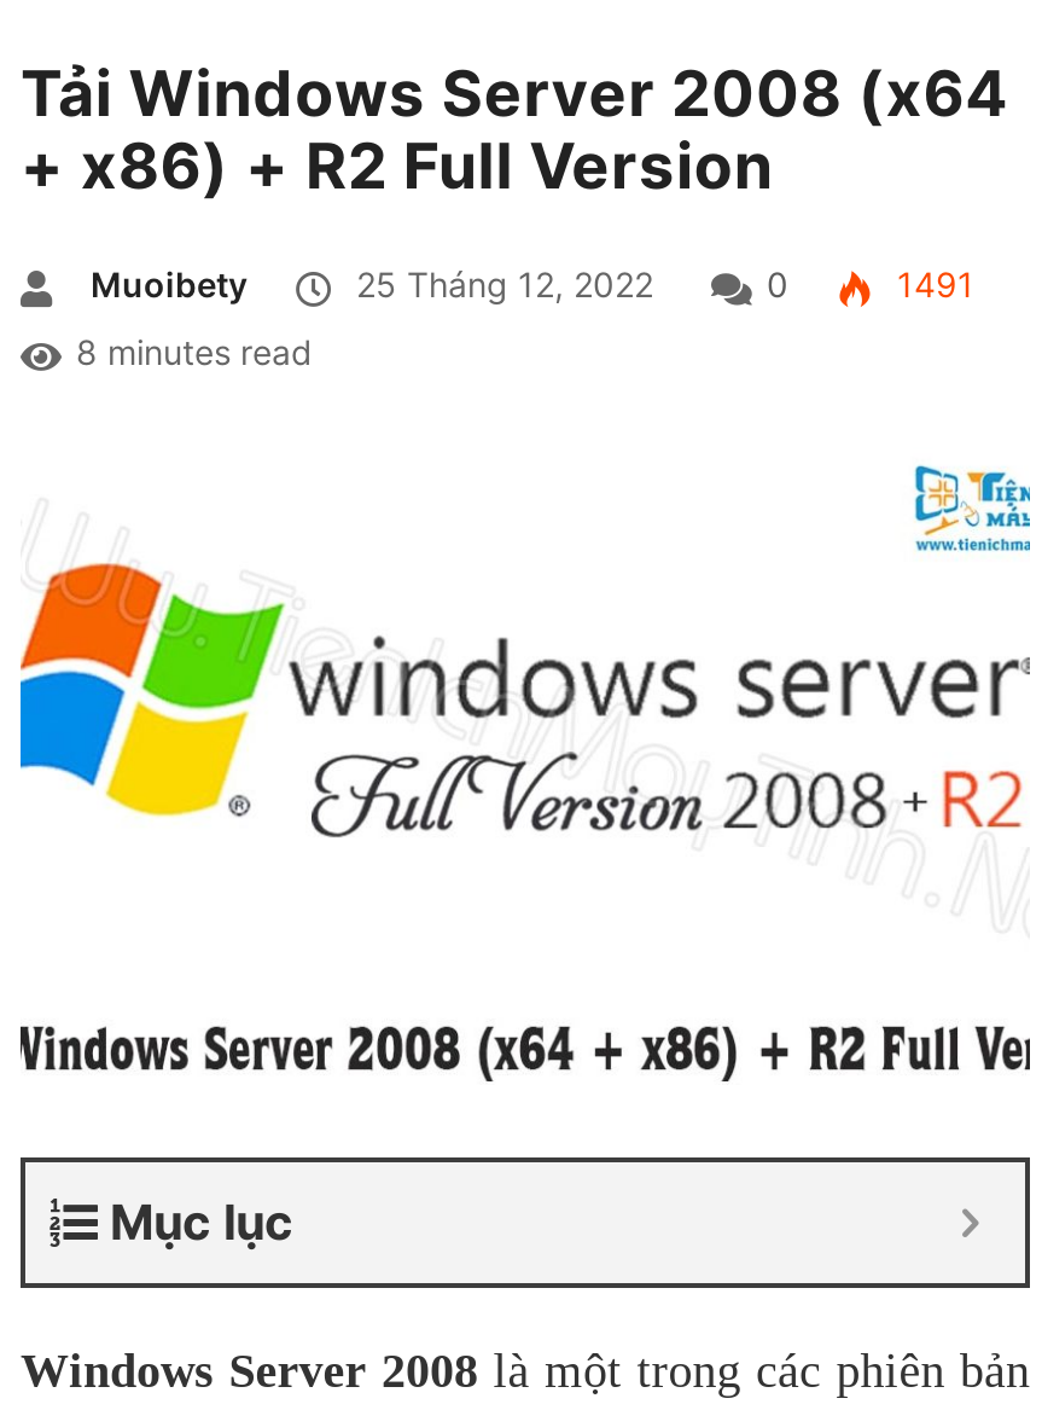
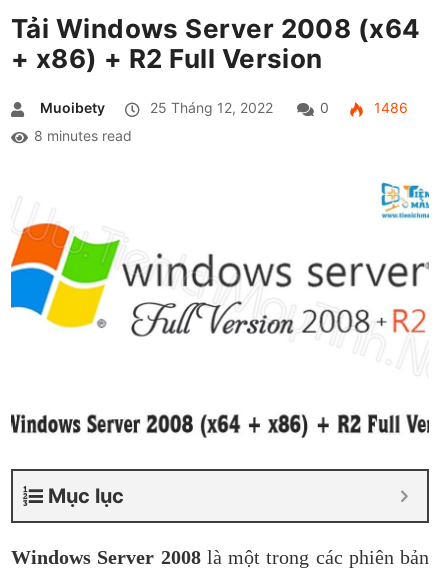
- 1491
+ 1486
